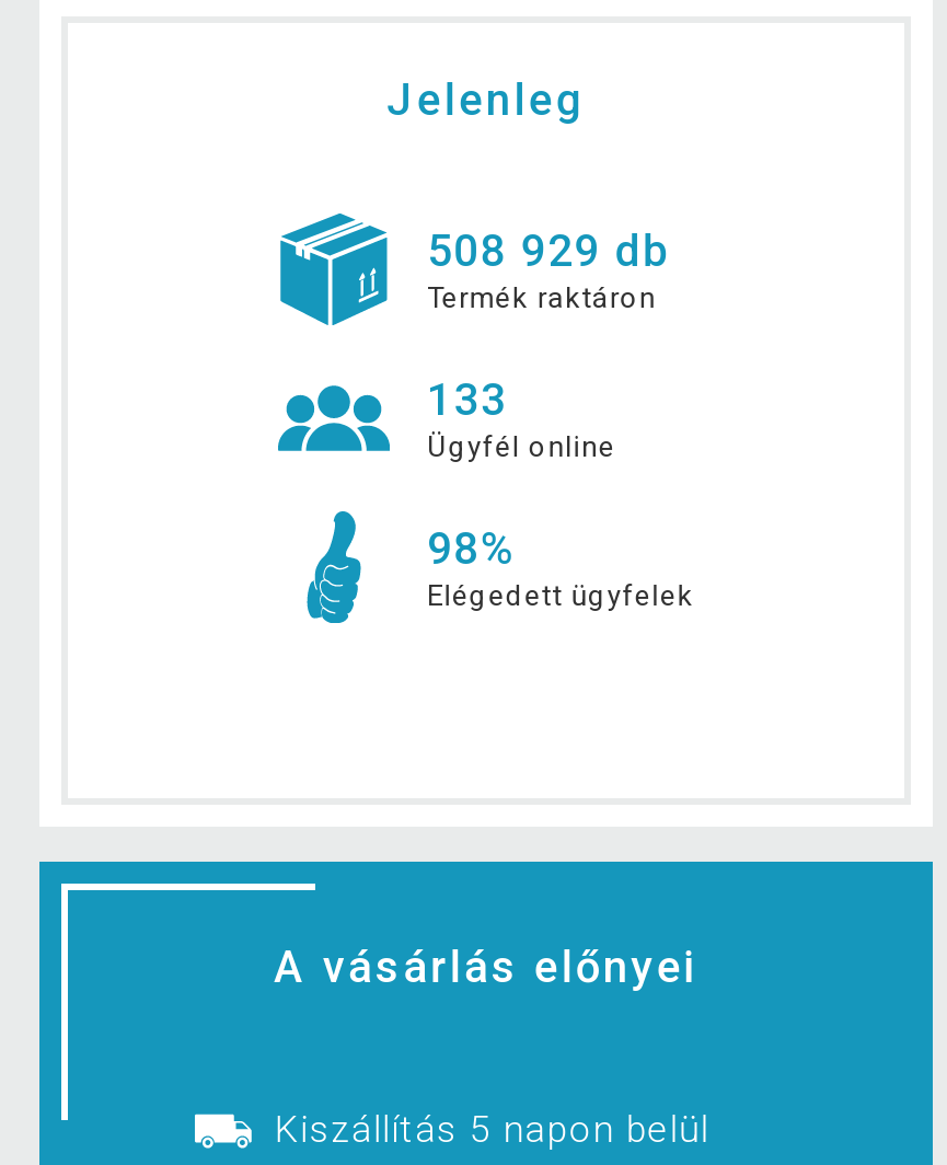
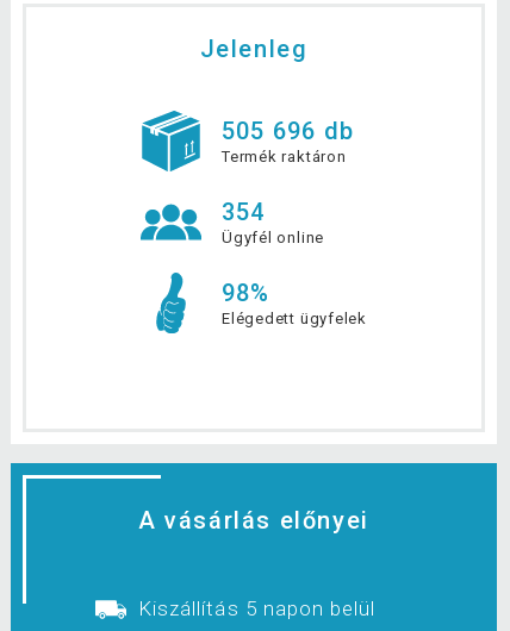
- 508 929 db
+ 505 696 db

- 133
+ 354
